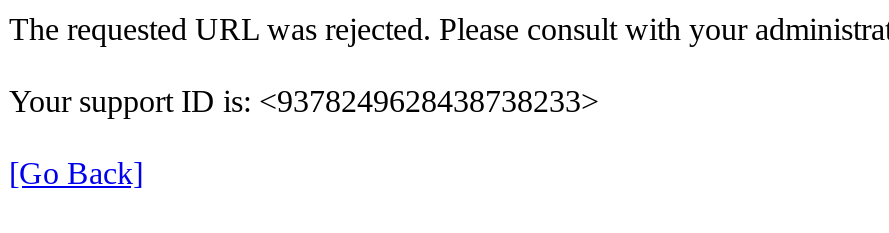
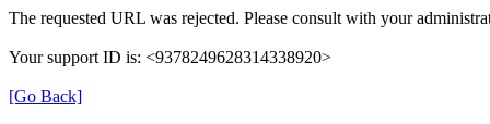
- Your support ID is: <9378249628438738233>
+ Your support ID is: <9378249628314338920>
